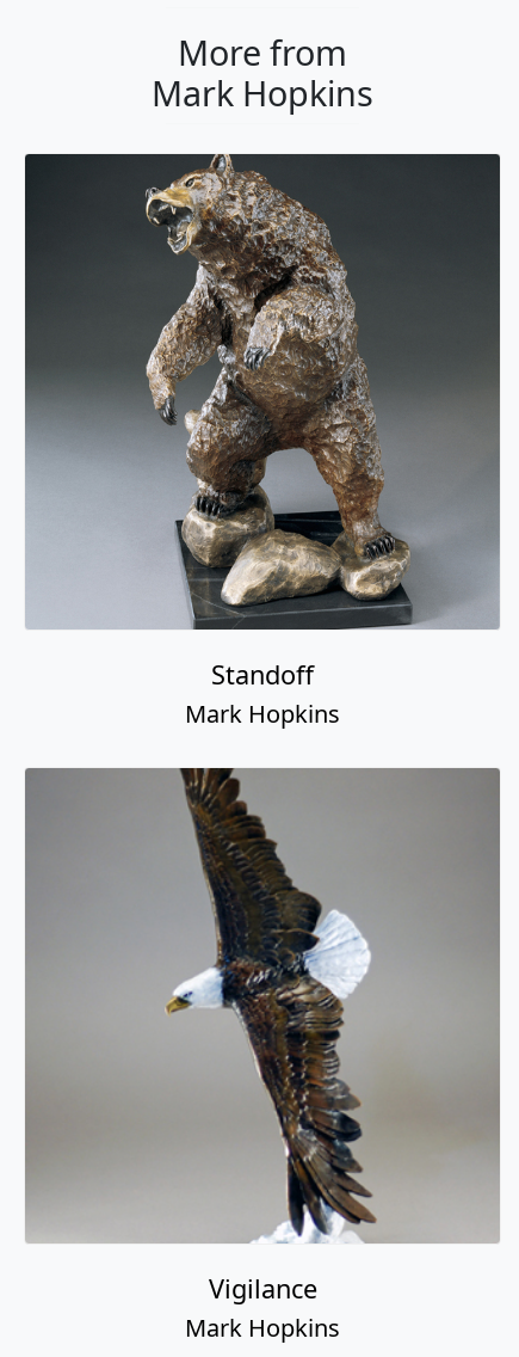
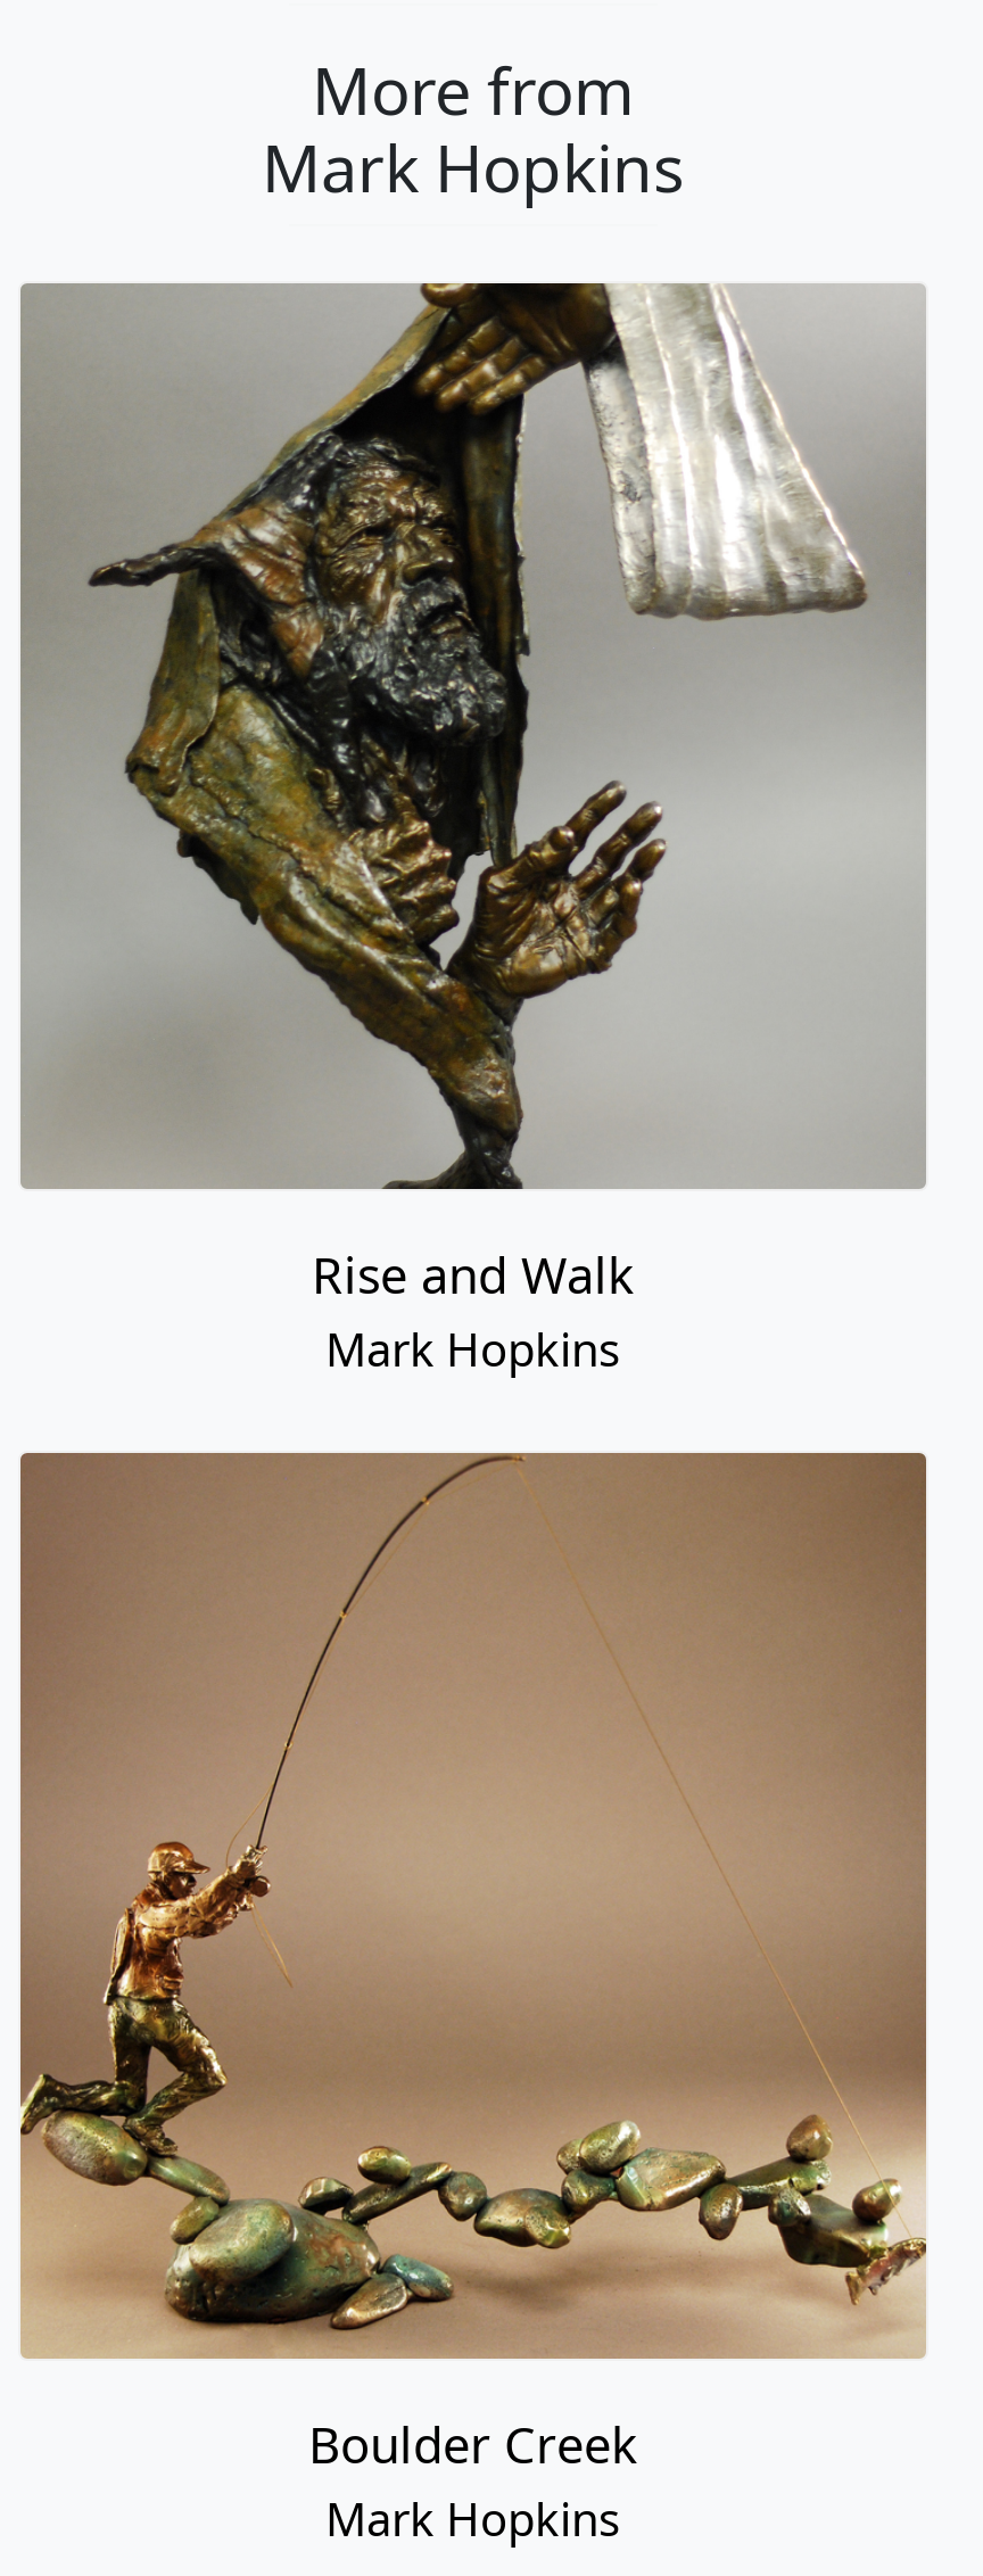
- [image]
- Standoff
+ [image]
+ Rise and Walk

- [image]
- Vigilance
+ [image]
+ Boulder Creek
